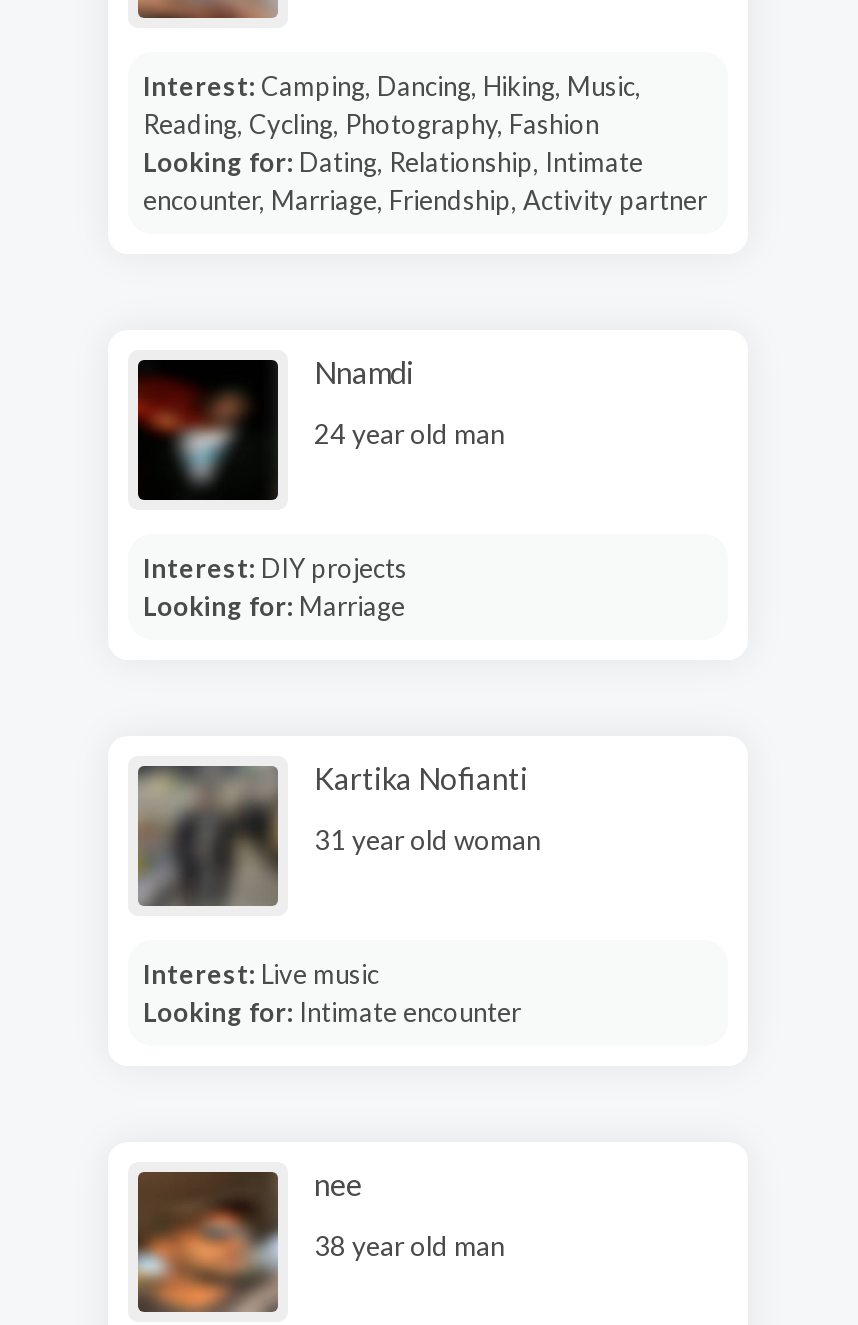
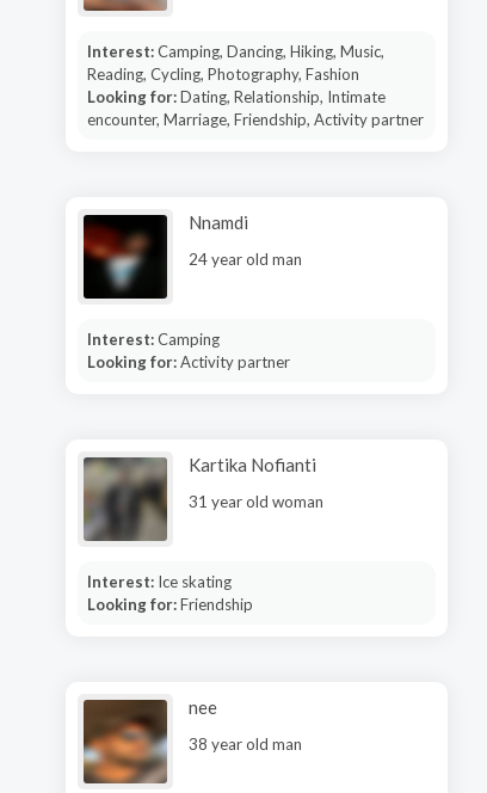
- Interest: DIY projects
- Looking for: Marriage
+ Interest: Camping
+ Looking for: Activity partner

- Interest: Live music
- Looking for: Intimate encounter
+ Interest: Ice skating
+ Looking for: Friendship
